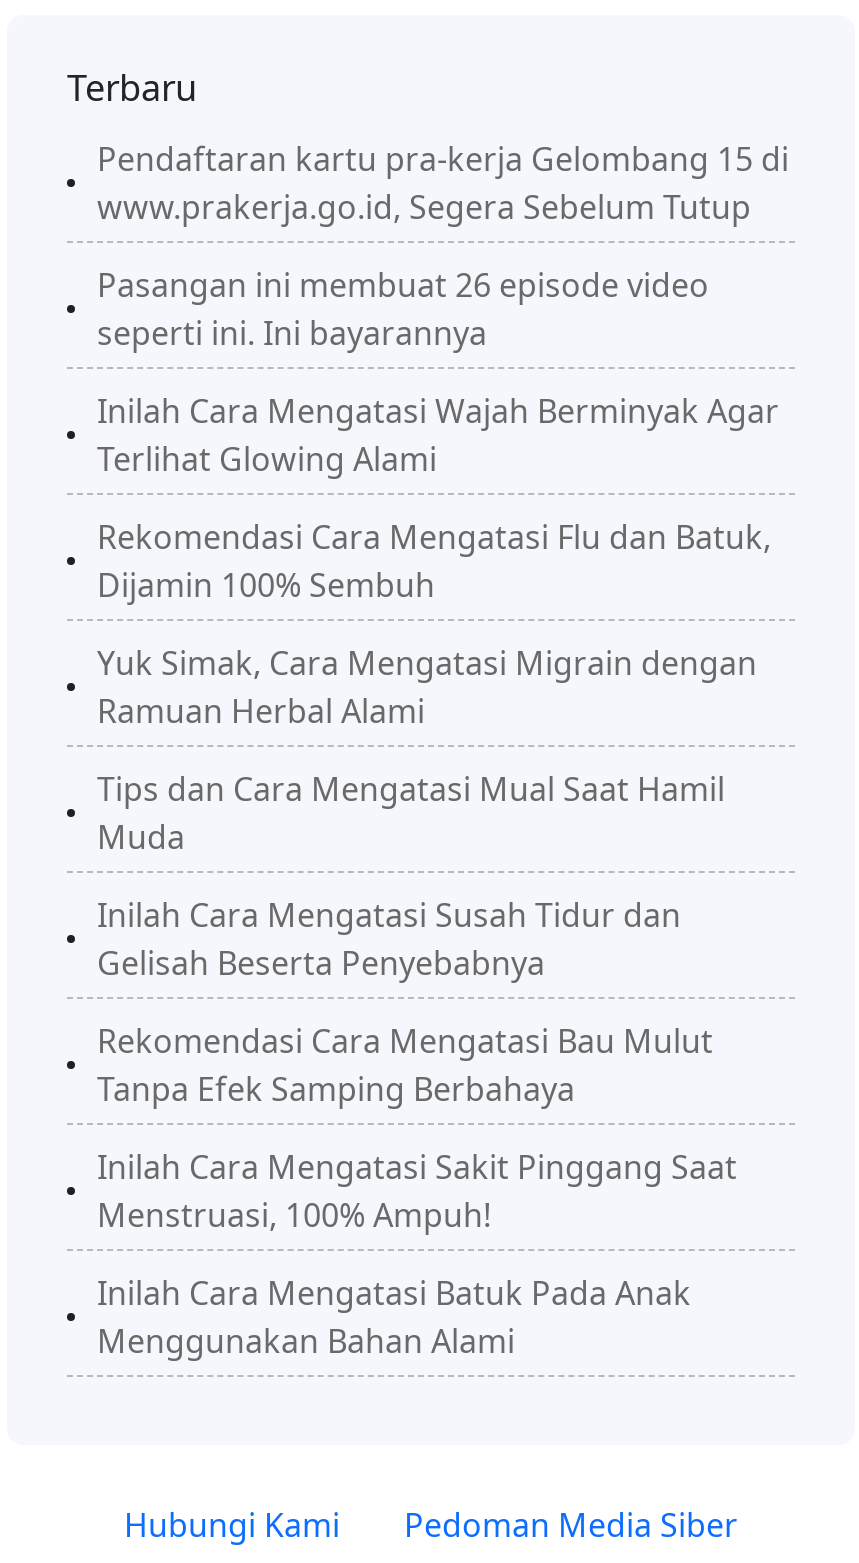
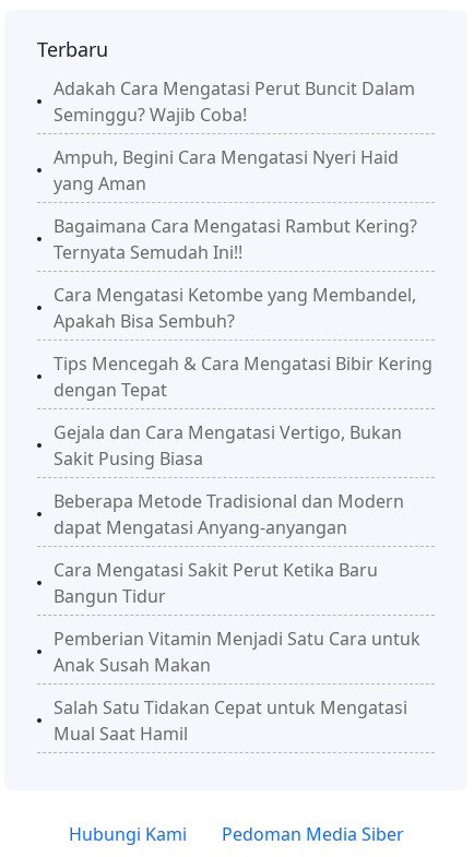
- Pendaftaran kartu pra-kerja Gelombang 15 di
- www.prakerja.go.id, Segera Sebelum Tutup
+ Adakah Cara Mengatasi Perut Buncit Dalam
+ Seminggu? Wajib Coba!

- Pasangan ini membuat 26 episode video
- seperti ini. Ini bayarannya
+ Ampuh, Begini Cara Mengatasi Nyeri Haid
+ yang Aman

- Inilah Cara Mengatasi Wajah Berminyak Agar
- Terlihat Glowing Alami
+ Bagaimana Cara Mengatasi Rambut Kering?
+ Ternyata Semudah Ini!!

- Rekomendasi Cara Mengatasi Flu dan Batuk,
- Dijamin 100% Sembuh
+ Cara Mengatasi Ketombe yang Membandel,
+ Apakah Bisa Sembuh?

- Yuk Simak, Cara Mengatasi Migrain dengan
- Ramuan Herbal Alami
+ Tips Mencegah & Cara Mengatasi Bibir Kering
+ dengan Tepat

- Tips dan Cara Mengatasi Mual Saat Hamil
- Muda
+ Gejala dan Cara Mengatasi Vertigo, Bukan
+ Sakit Pusing Biasa

- Inilah Cara Mengatasi Susah Tidur dan
- Gelisah Beserta Penyebabnya
+ Beberapa Metode Tradisional dan Modern
+ dapat Mengatasi Anyang-anyangan

- Rekomendasi Cara Mengatasi Bau Mulut
- Tanpa Efek Samping Berbahaya
+ Cara Mengatasi Sakit Perut Ketika Baru
+ Bangun Tidur

- Inilah Cara Mengatasi Sakit Pinggang Saat
- Menstruasi, 100% Ampuh!
+ Pemberian Vitamin Menjadi Satu Cara untuk
+ Anak Susah Makan

- Inilah Cara Mengatasi Batuk Pada Anak
- Menggunakan Bahan Alami
+ Salah Satu Tidakan Cepat untuk Mengatasi
+ Mual Saat Hamil
